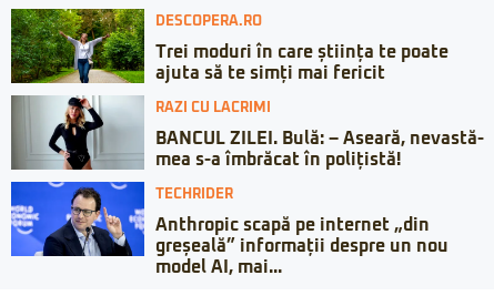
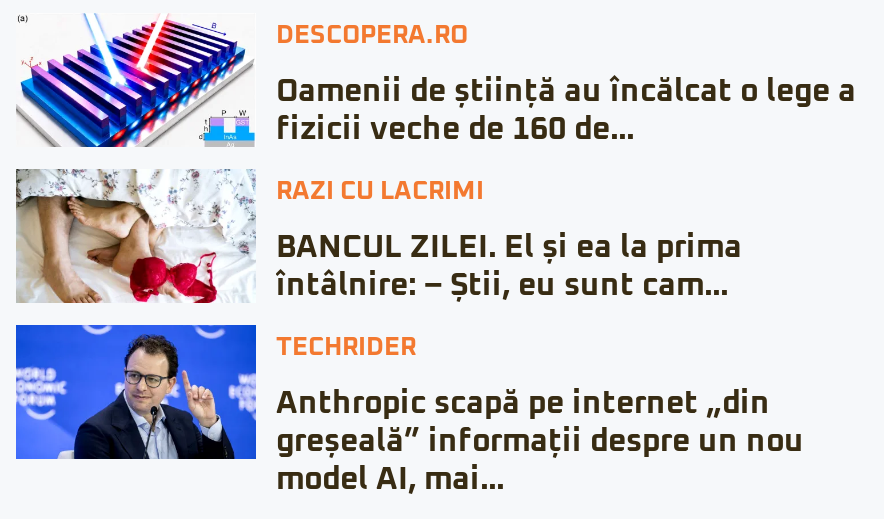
- [image]
- Trei moduri în care știința te poate
- ajuta să te simți mai fericit
+ [image]
+ Oamenii de știință au încălcat o lege a
+ fizicii veche de 160 de...

- [image]
- BANCUL ZILEI. Bulă: – Aseară, nevastă-
- mea s-a îmbrăcat în polițistă!
+ [image]
+ BANCUL ZILEI. El și ea la prima
+ întâlnire: – Știi, eu sunt cam...
